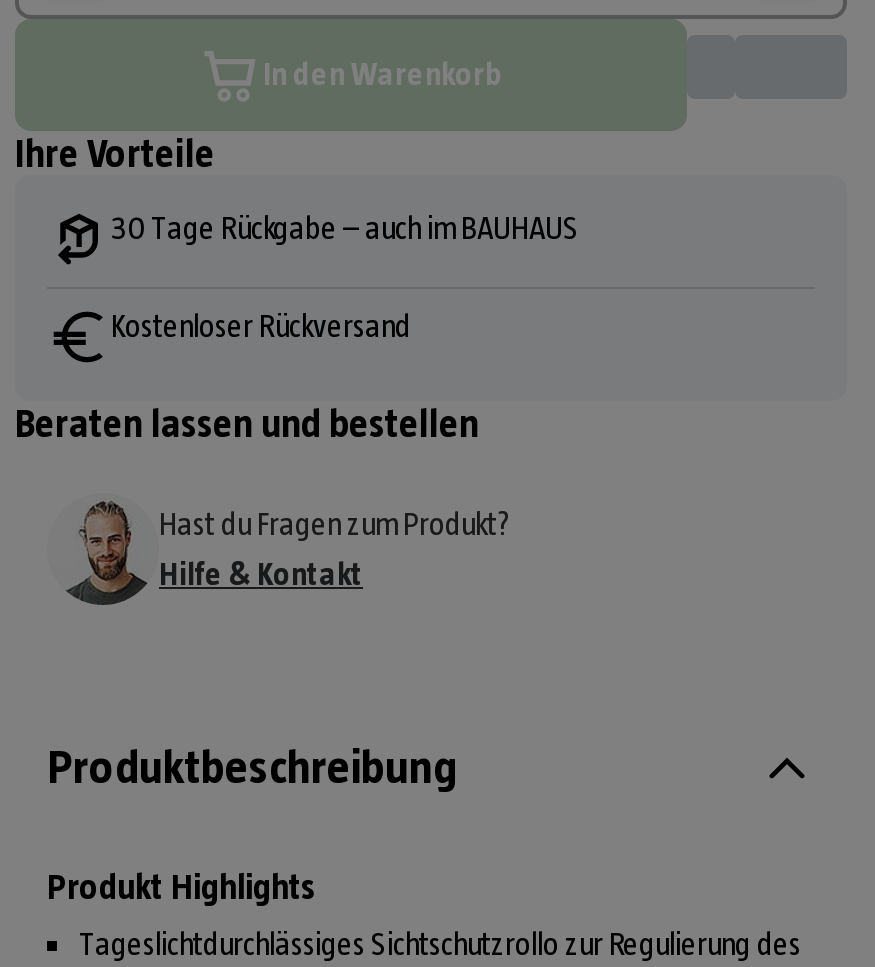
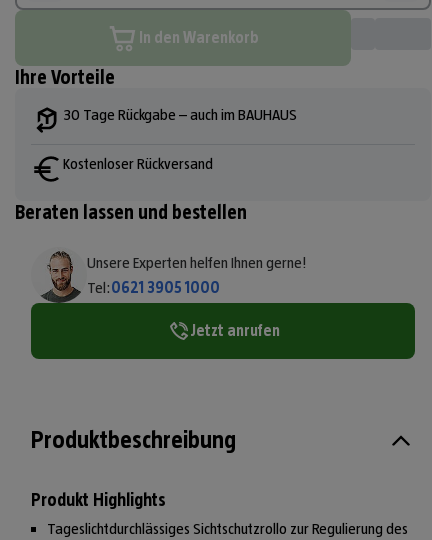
- Hast du Fragen zum Produkt?
- Hilfe & Kontakt
+ Unsere Experten helfen Ihnen gerne!
+ Tel: 0621 3905 1000
+ Jetzt anrufen
